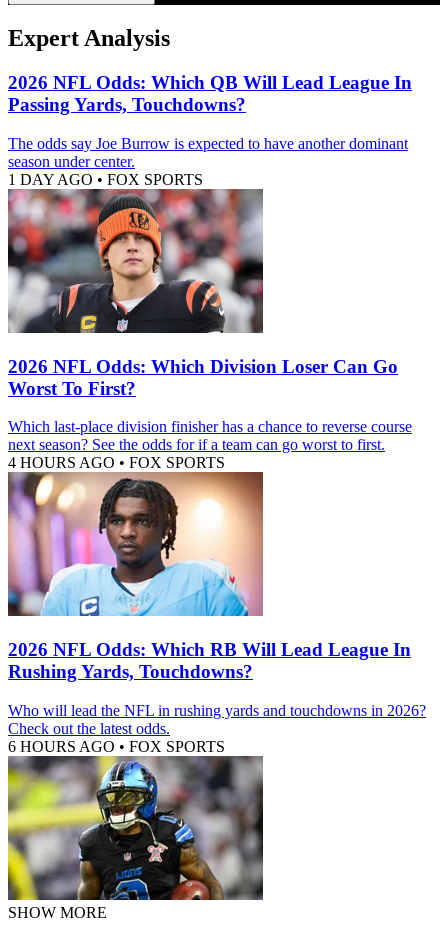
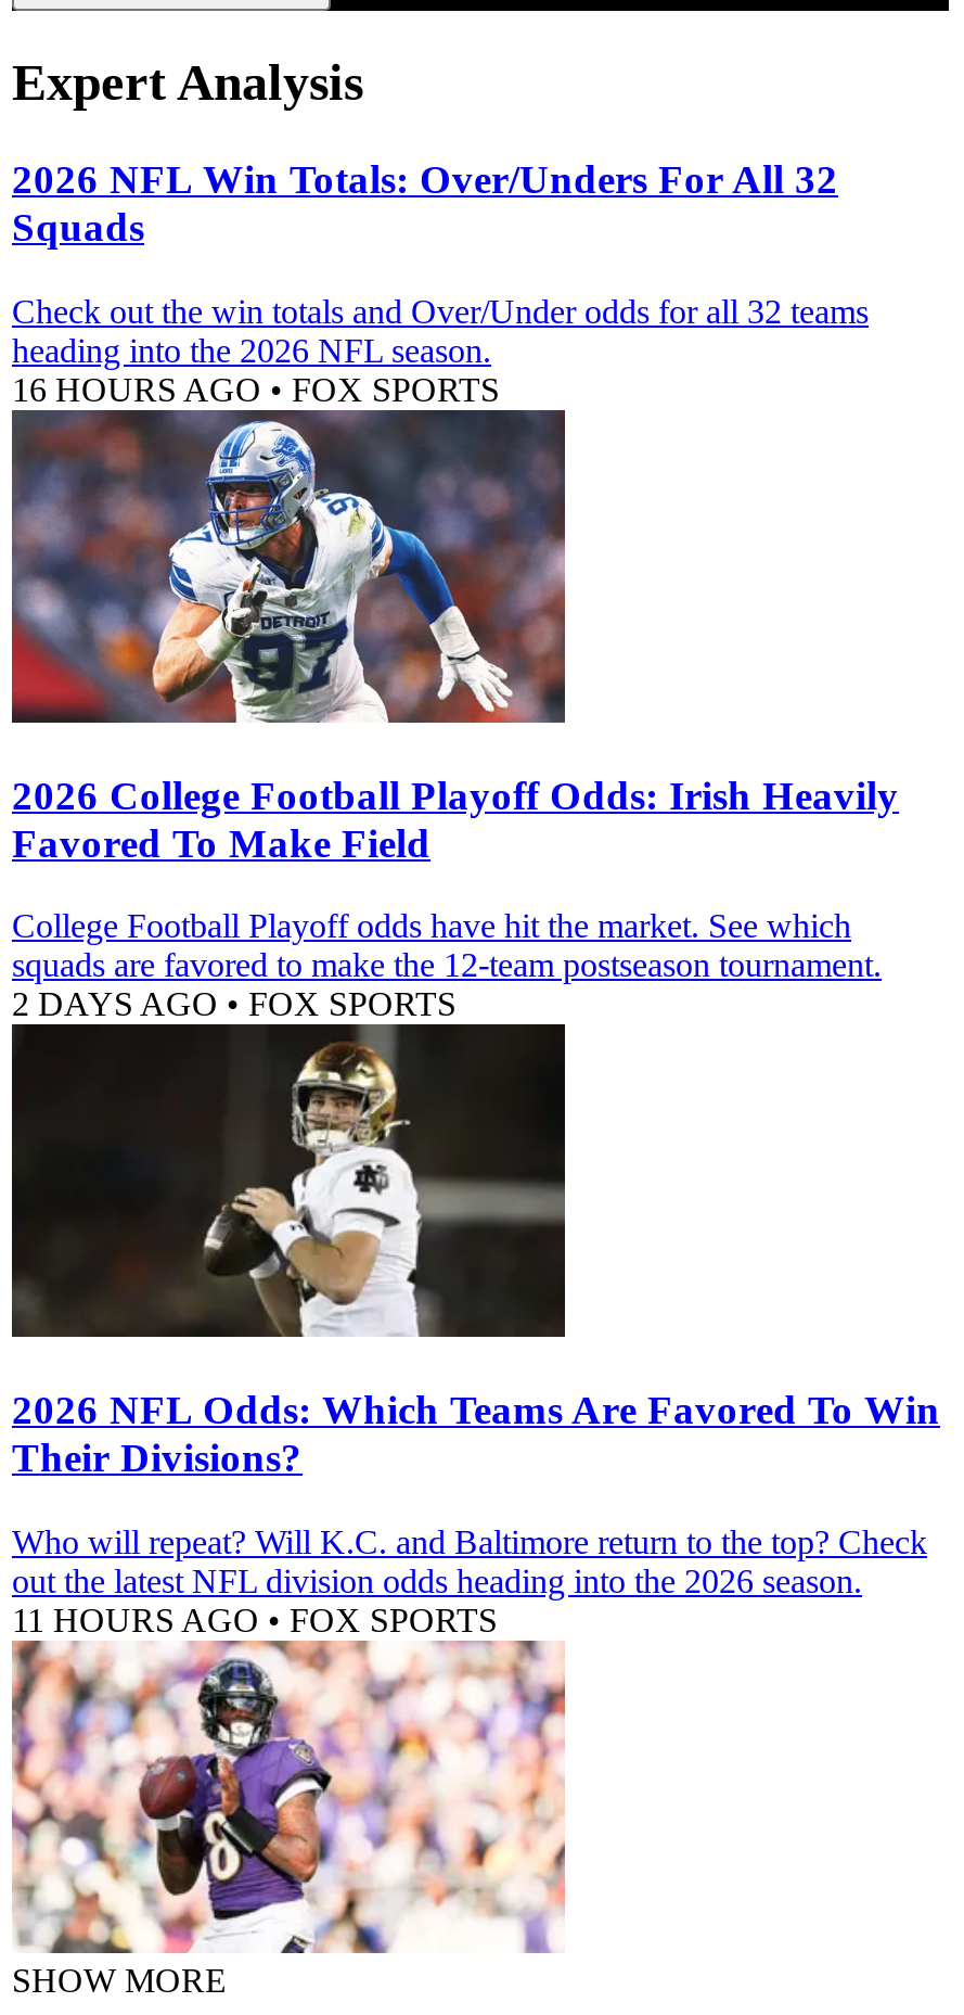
- 2026 NFL Odds: Which QB Will Lead League In
- Passing Yards, Touchdowns?
+ 2026 NFL Win Totals: Over/Unders For All 32
+ Squads

- The odds say Joe Burrow is expected to have another dominant
- season under center.
- 1 DAY AGO • FOX SPORTS
+ Check out the win totals and Over/Under odds for all 32 teams
+ heading into the 2026 NFL season.
+ 16 HOURS AGO • FOX SPORTS

- [image]
- 2026 NFL Odds: Which Division Loser Can Go
- Worst To First?
+ [image]
+ 2026 College Football Playoff Odds: Irish Heavily
+ Favored To Make Field

- [image]
- Which last-place division finisher has a chance to reverse course
- next season? See the odds for if a team can go worst to first.
- 4 HOURS AGO • FOX SPORTS
+ [image]
+ College Football Playoff odds have hit the market. See which
+ squads are favored to make the 12-team postseason tournament.
+ 2 DAYS AGO • FOX SPORTS

- 2026 NFL Odds: Which RB Will Lead League In
- Rushing Yards, Touchdowns?
+ 2026 NFL Odds: Which Teams Are Favored To Win
+ Their Divisions?

- Who will lead the NFL in rushing yards and touchdowns in 2026?
- Check out the latest odds.
- 6 HOURS AGO • FOX SPORTS
+ Who will repeat? Will K.C. and Baltimore return to the top? Check
+ out the latest NFL division odds heading into the 2026 season.
+ 11 HOURS AGO • FOX SPORTS

- [image]
+ [image]
